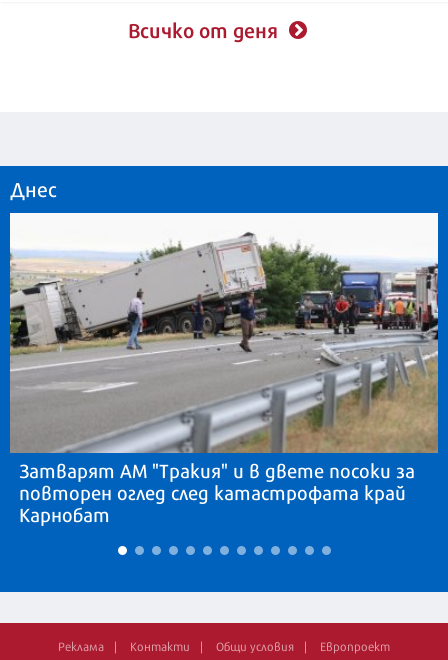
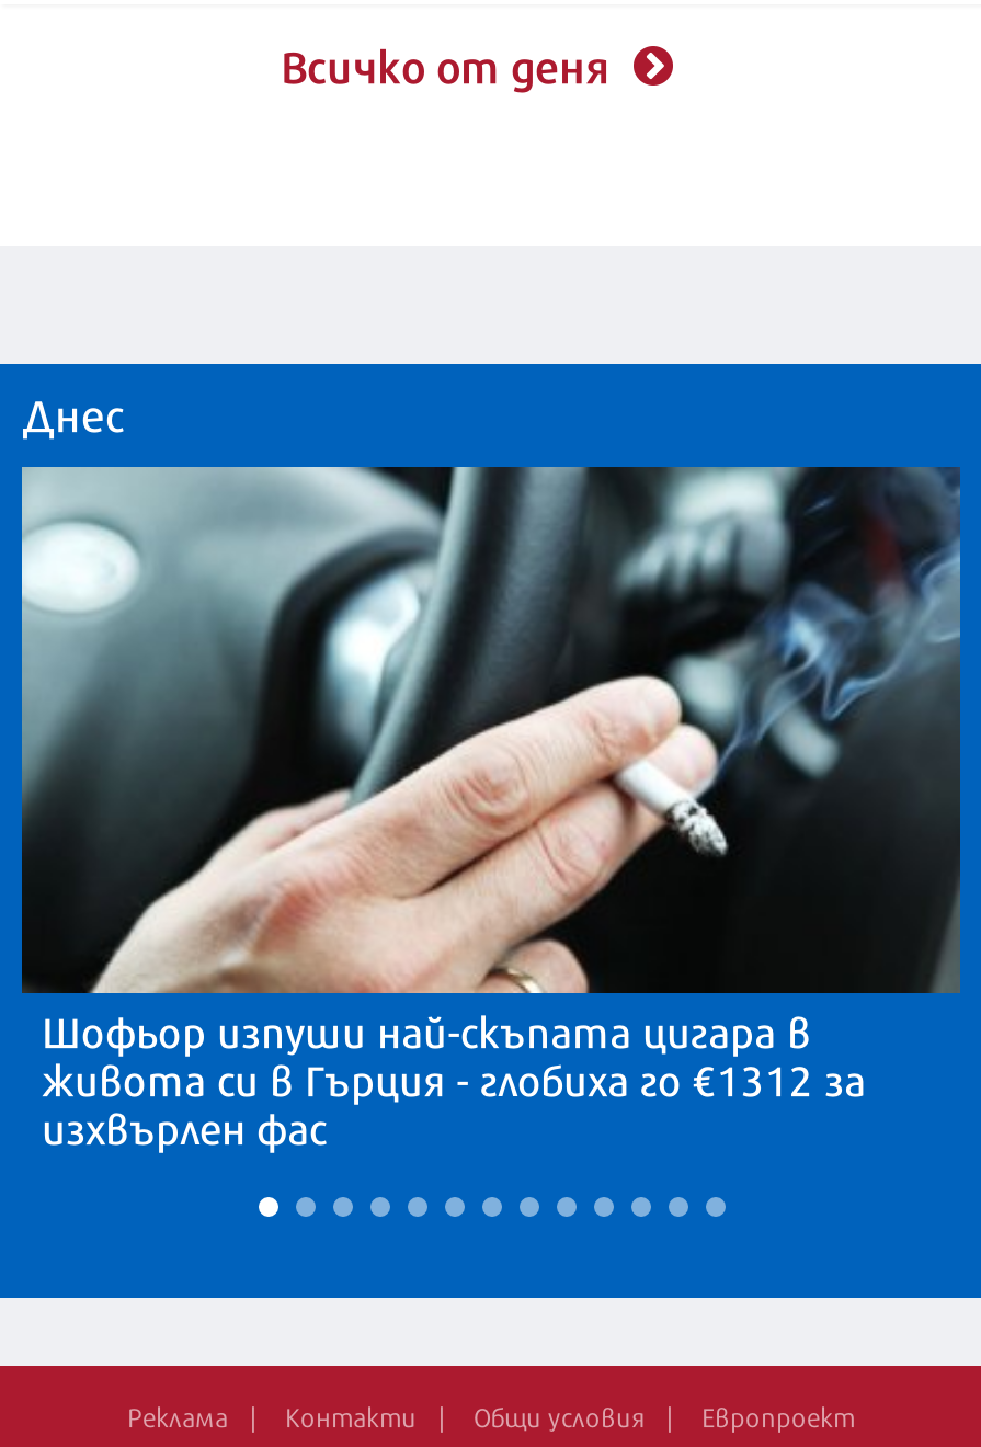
- [image]
- Затварят АМ "Тракия" и в двете посоки за
- повторен оглед след катастрофата край
- Карнобат
+ [image]
+ Шофьор изпуши най-скъпата цигара в
+ живота си в Гърция - глобиха го €1312 за
+ изхвърлен фас
